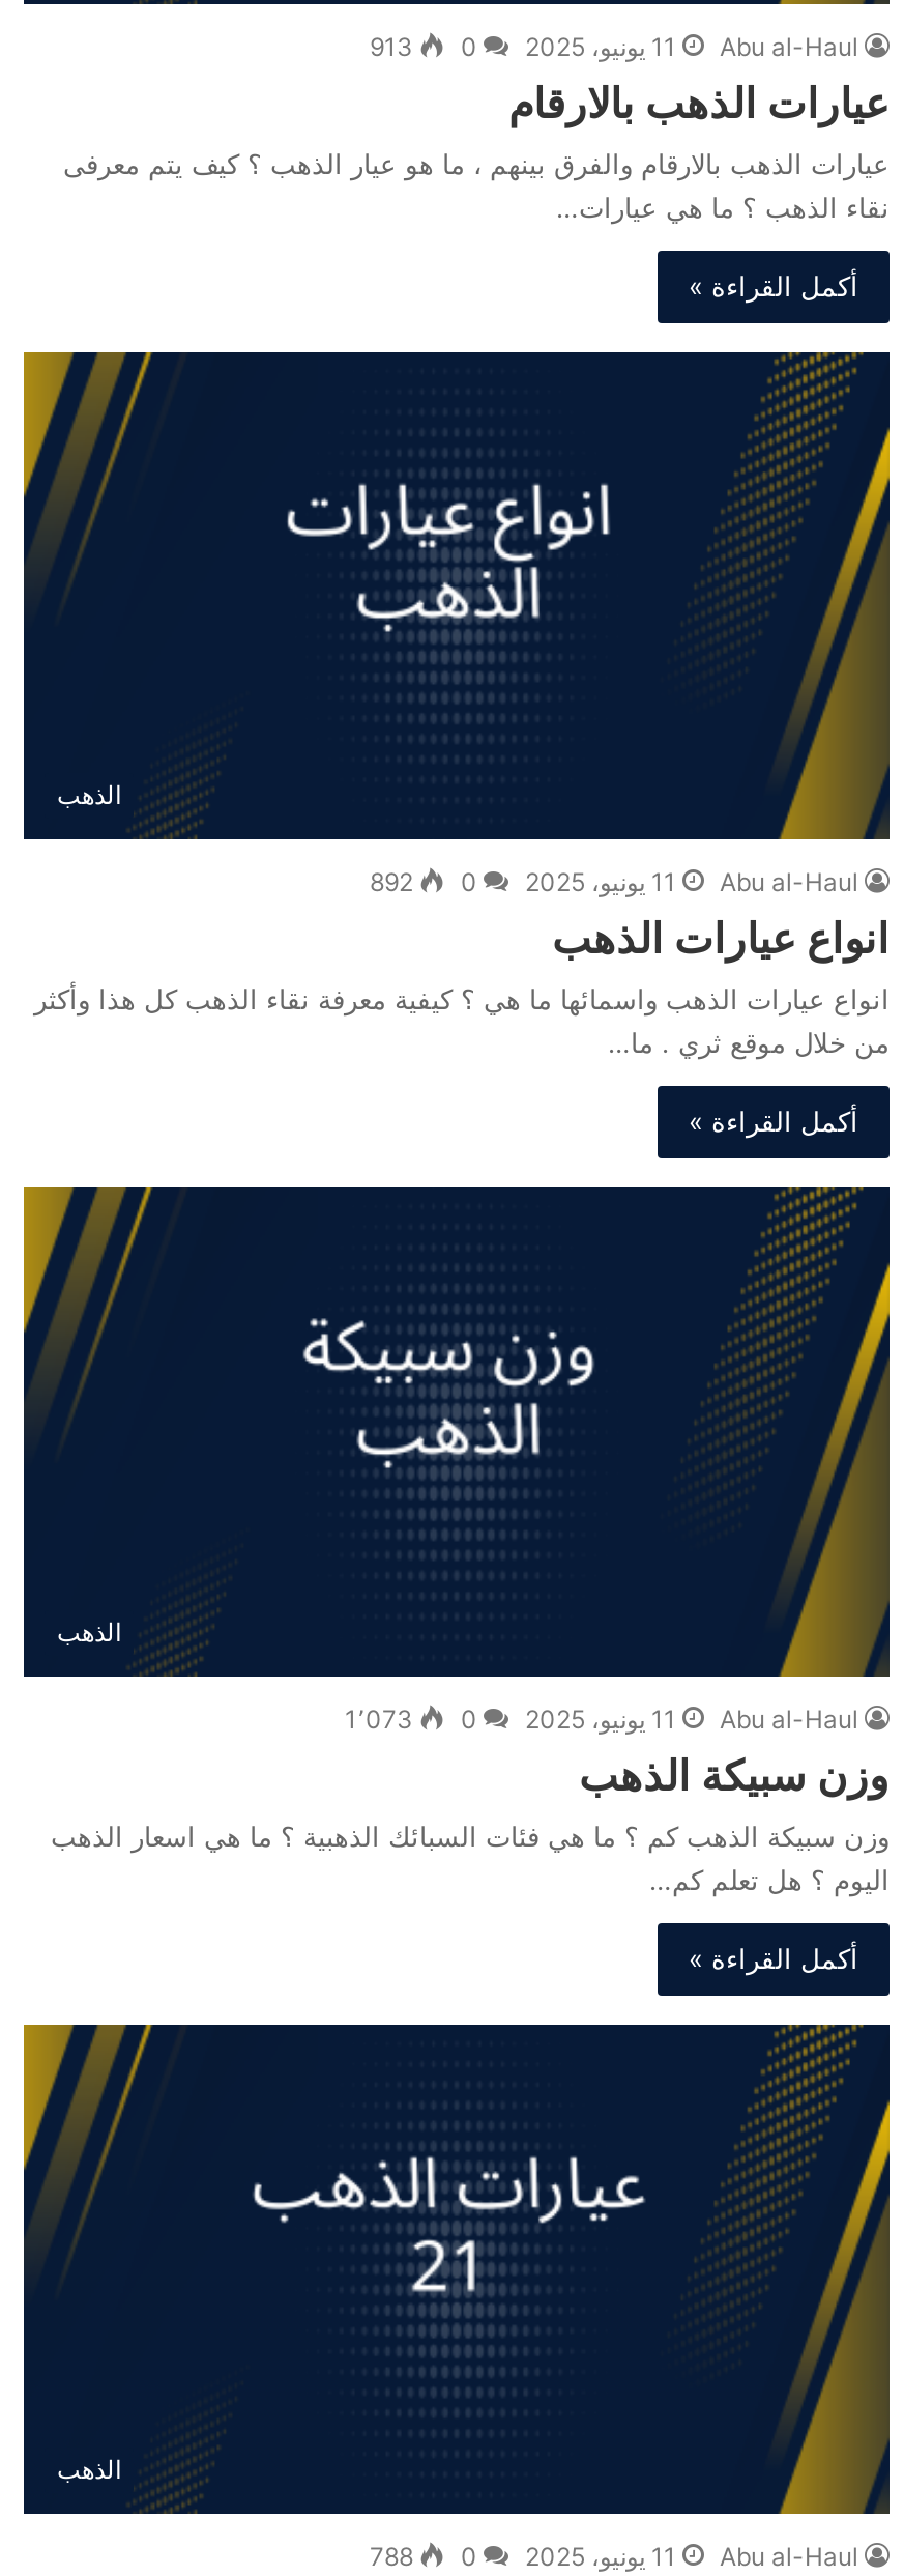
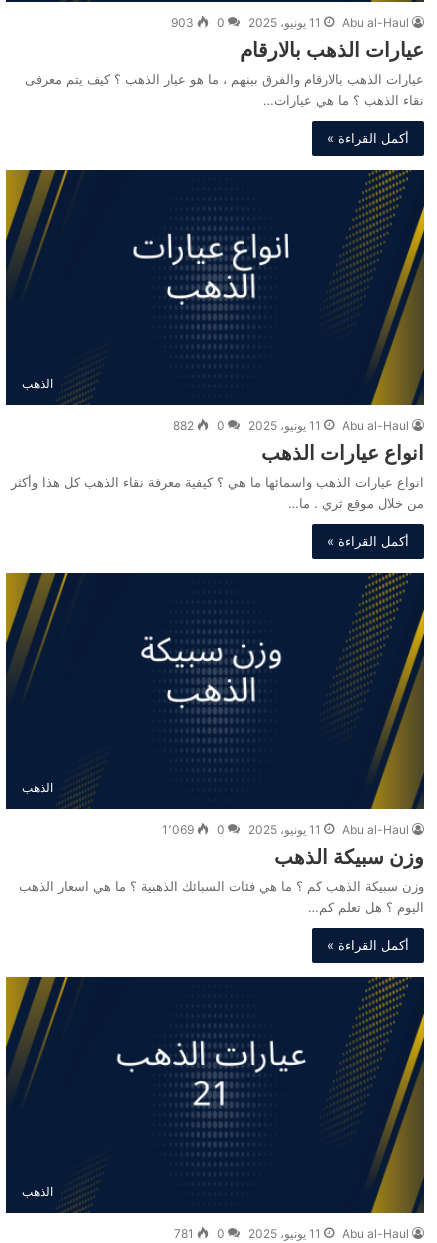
- 913 0
+ 903 0

- 892 0
+ 882 0

- 1٬073 0
+ 1٬069 0

- 788 0
+ 781 0
